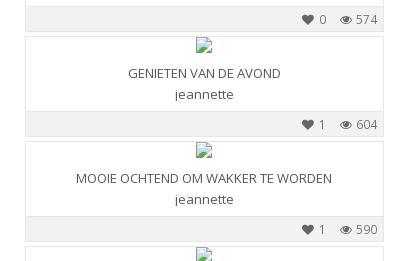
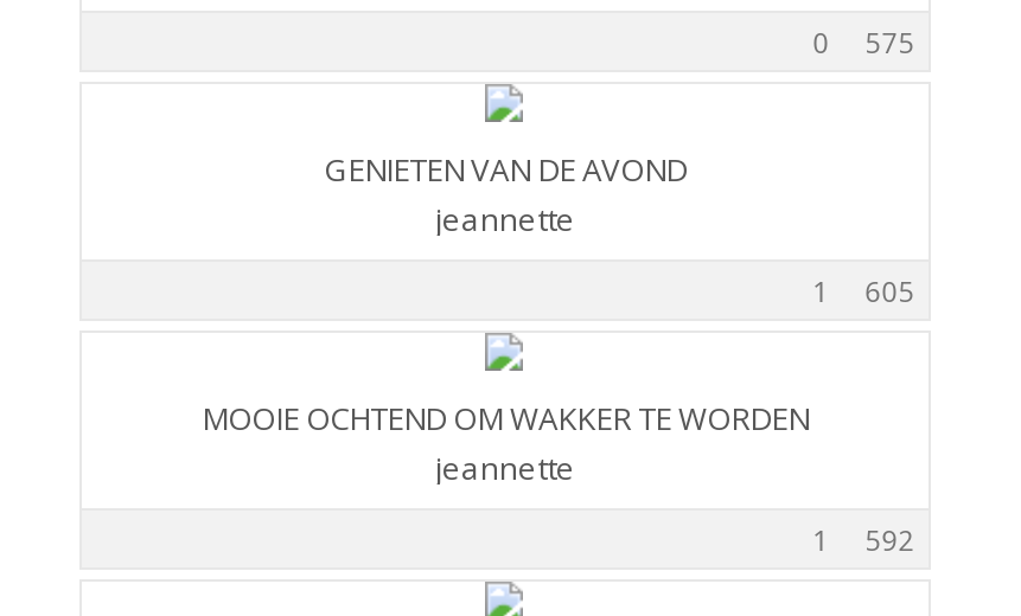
- 0 574
+ 0 575

- 1 604
+ 1 605

- 1 590
+ 1 592
